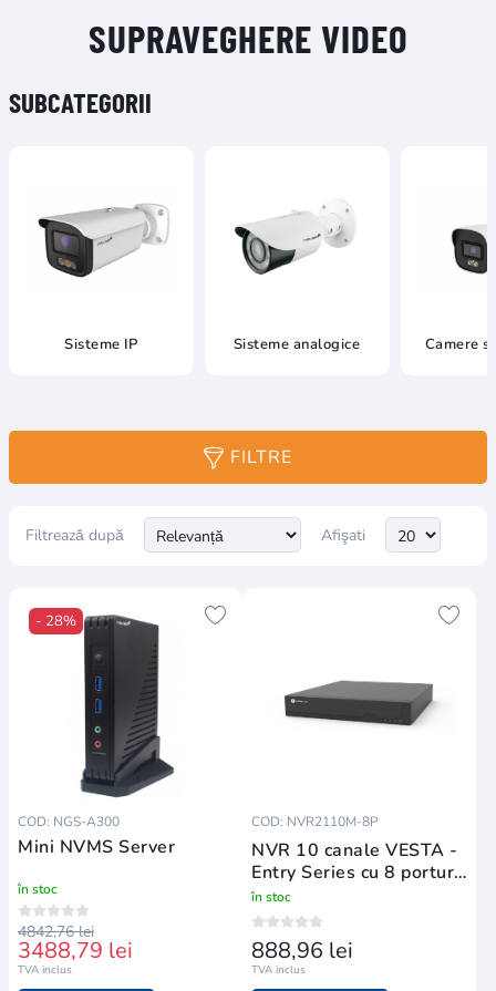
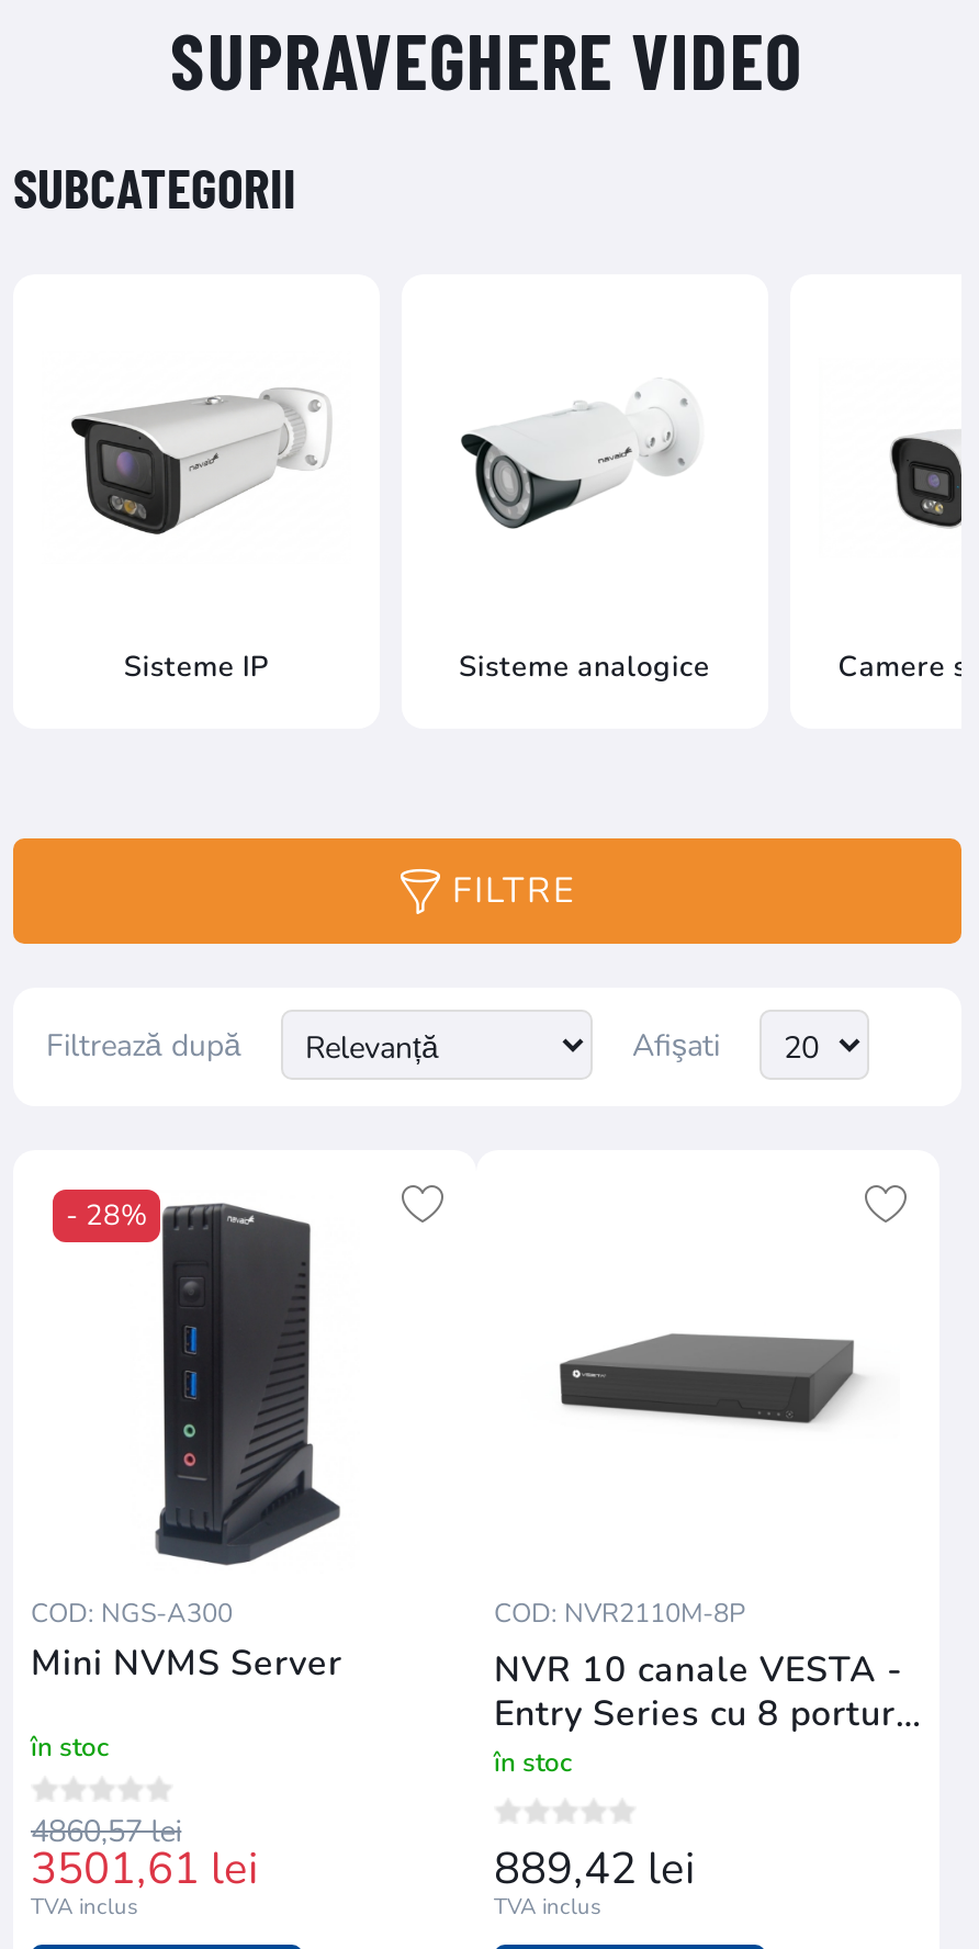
- 4842,76 lei
+ 4860,57 lei

- 3488,79 lei
+ 3501,61 lei

- 888,96 lei
+ 889,42 lei
